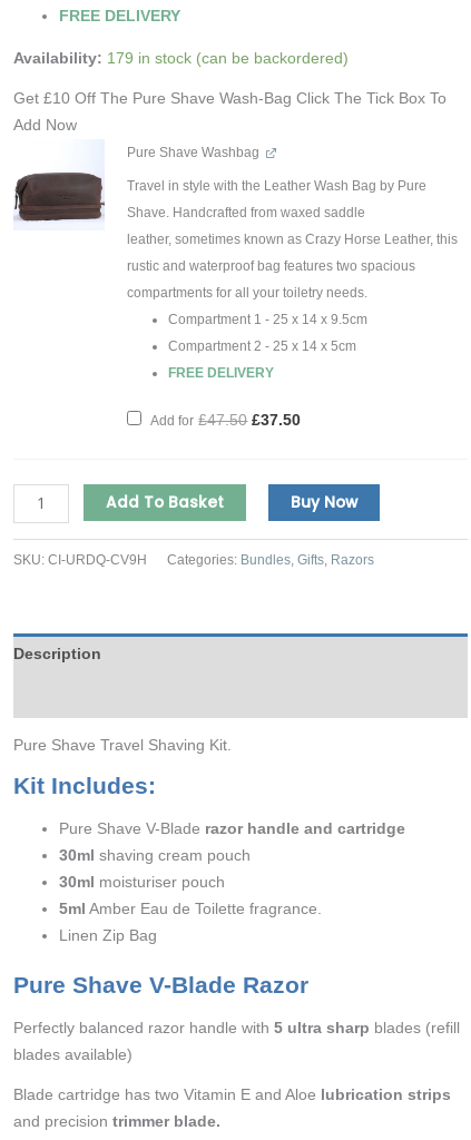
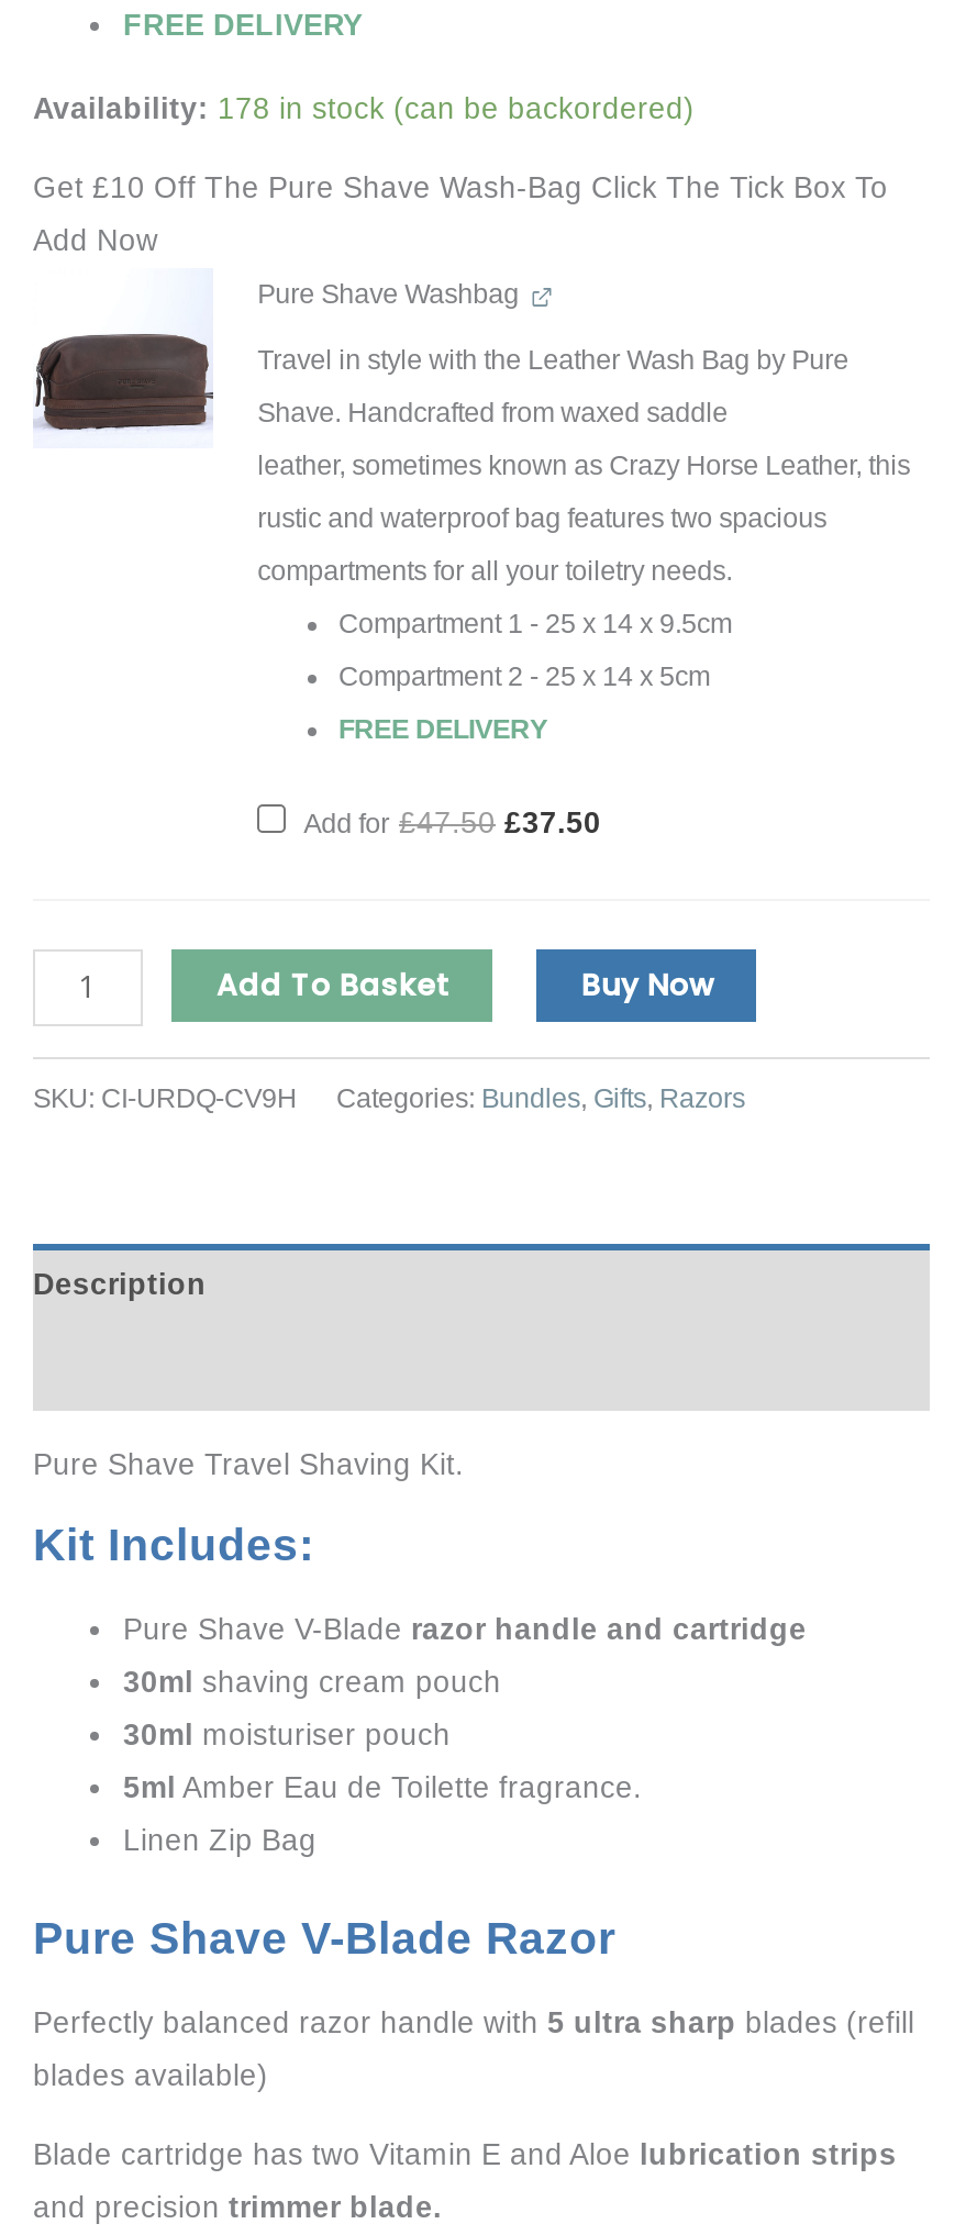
- Availability: 179 in stock (can be backordered)
+ Availability: 178 in stock (can be backordered)
